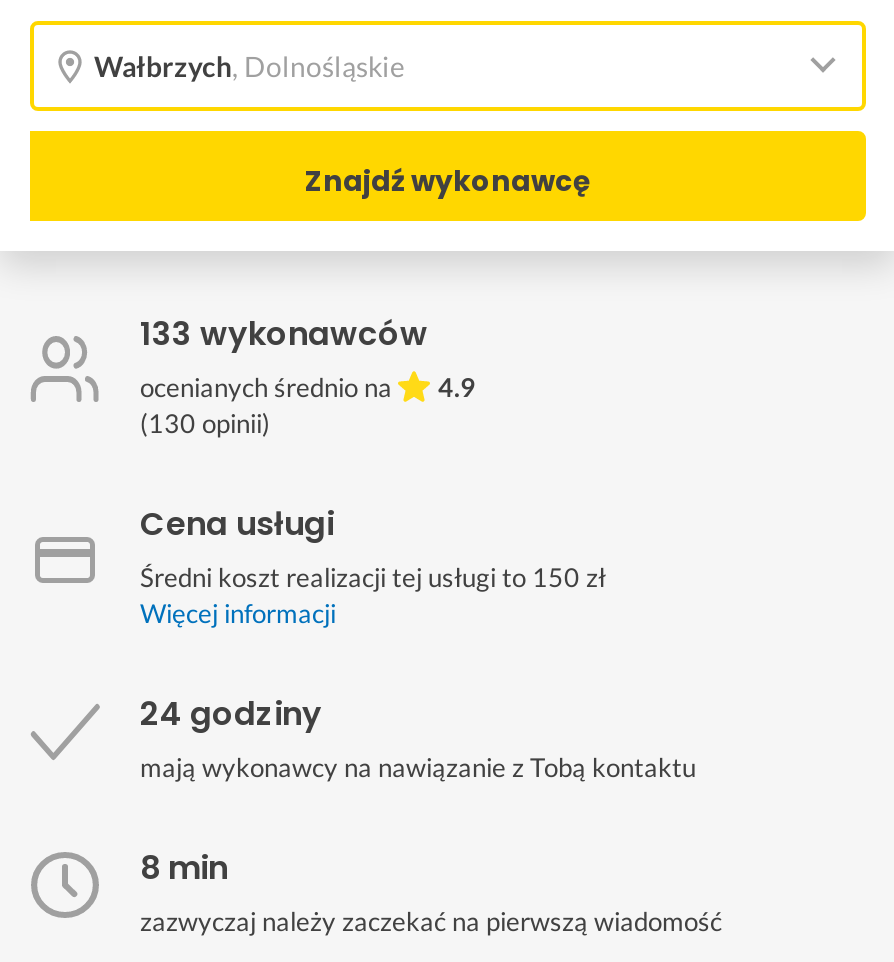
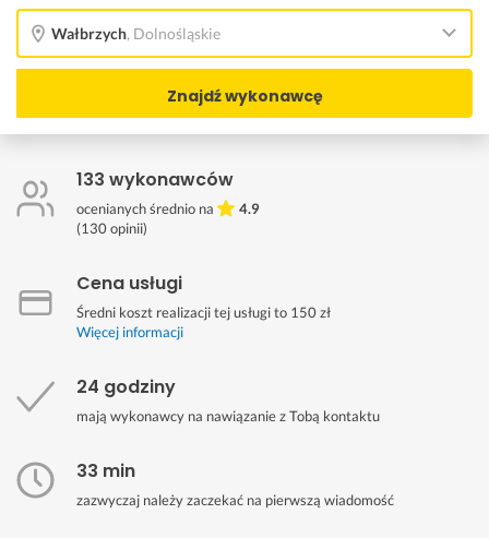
- 8 min
+ 33 min
